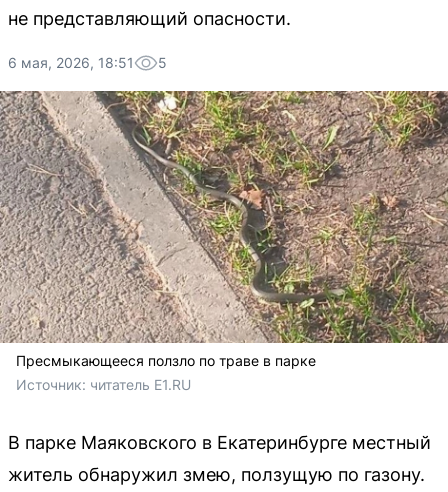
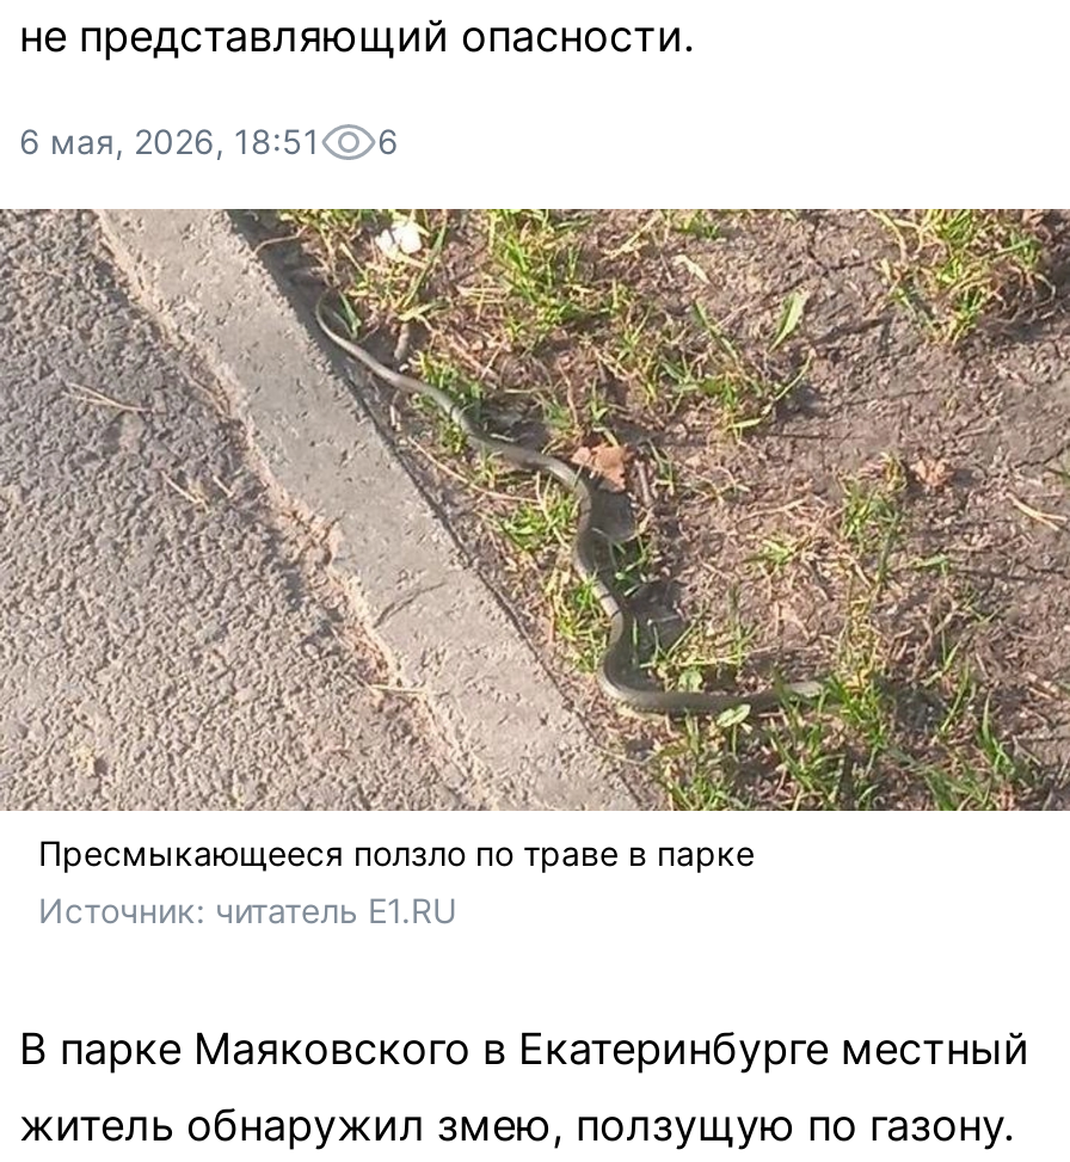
- 6 мая, 2026, 18:51 5
+ 6 мая, 2026, 18:51 6
